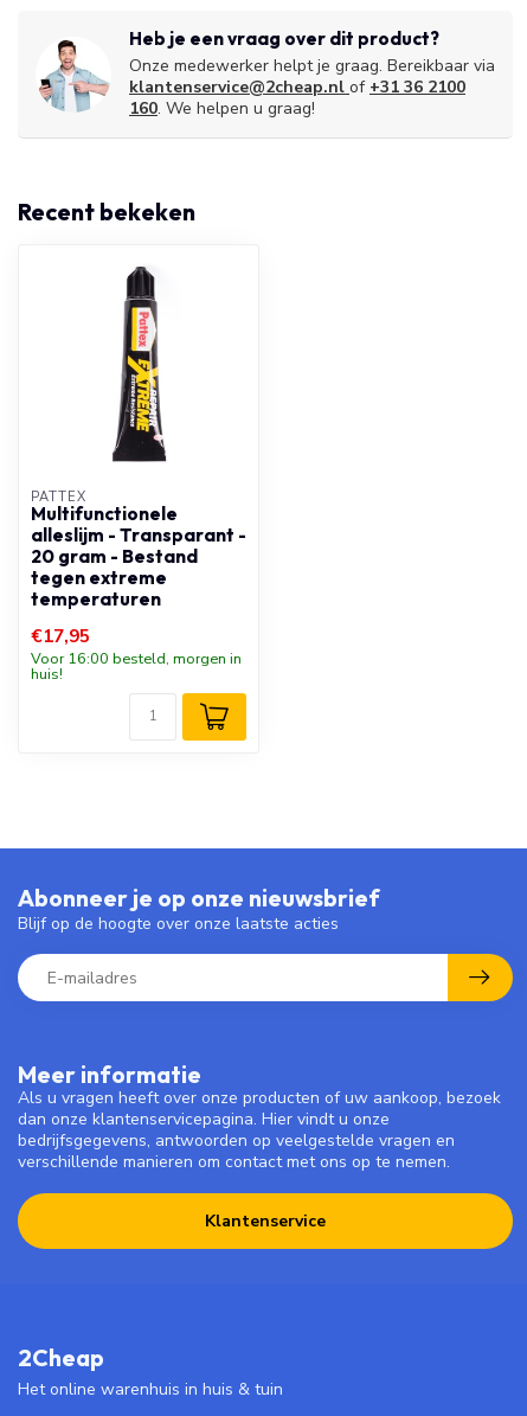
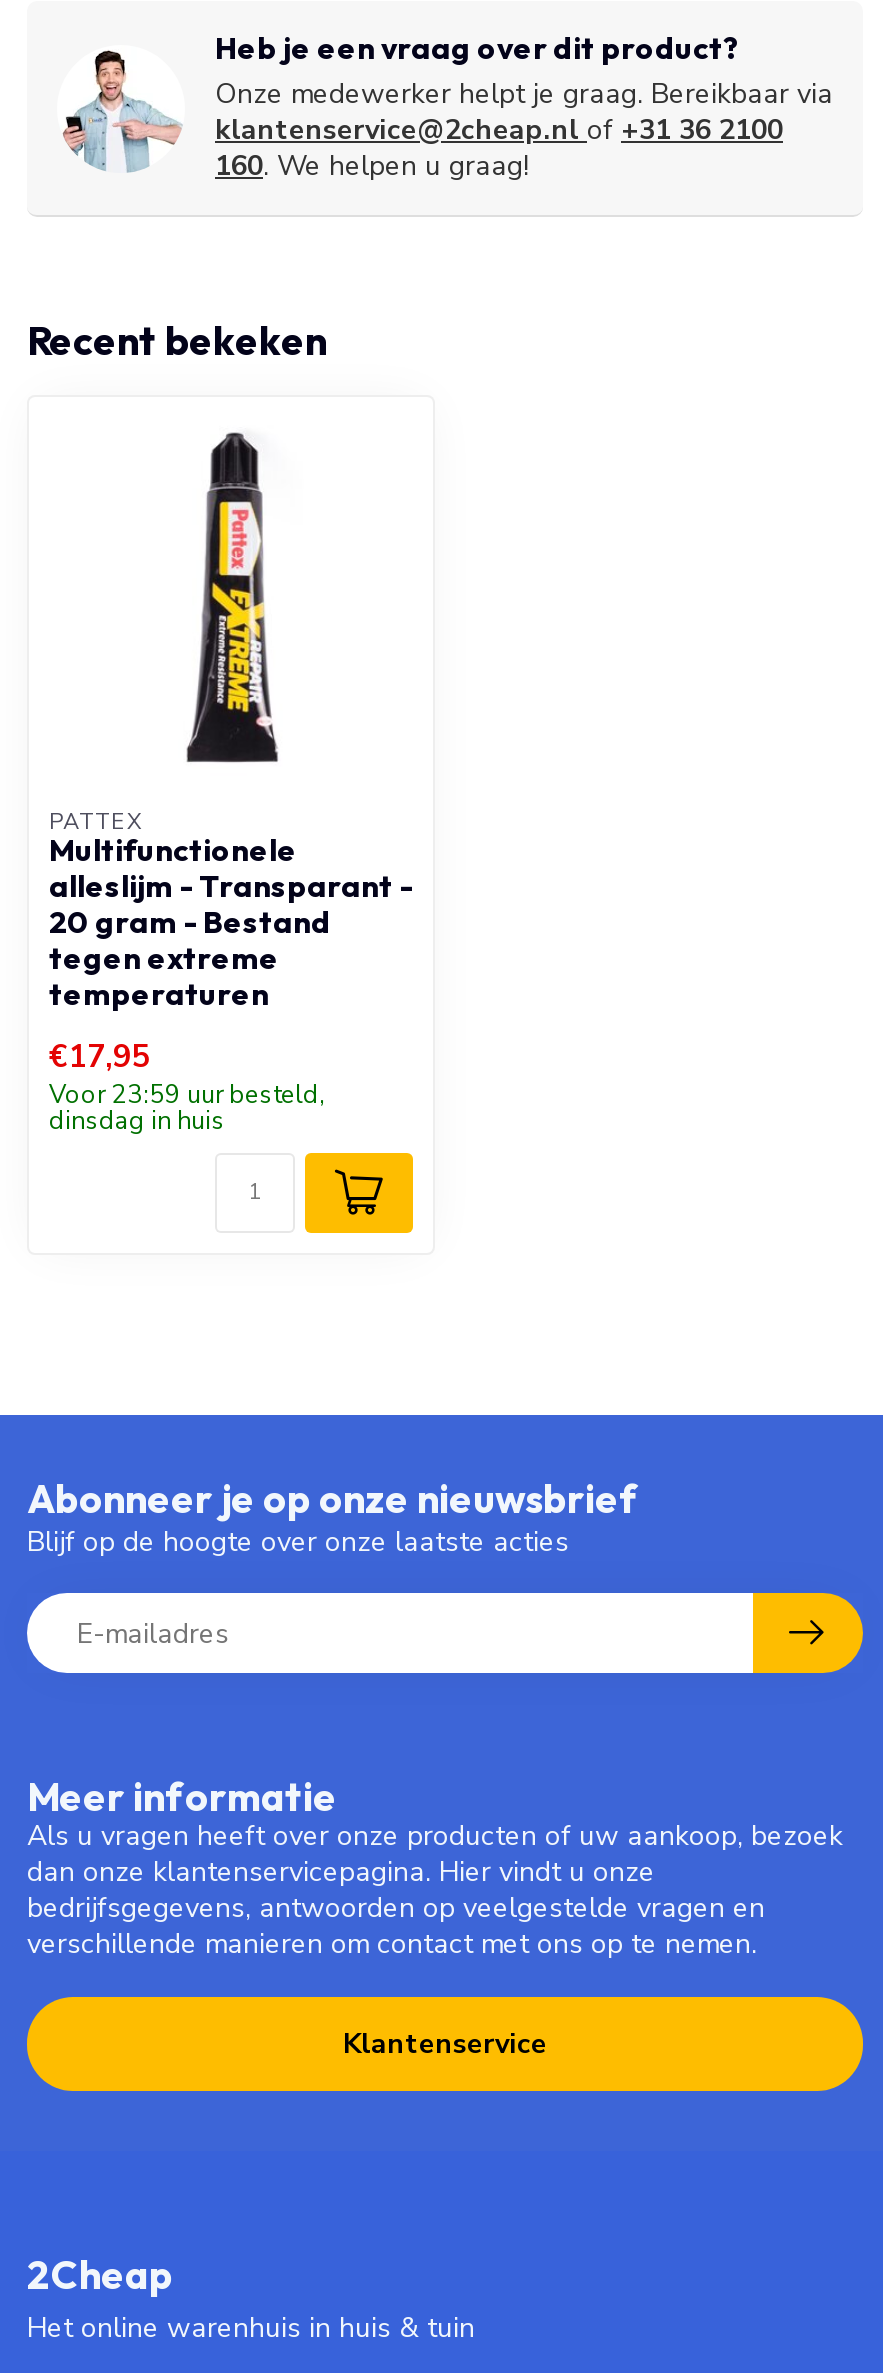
- Voor 16:00 besteld, morgen in
- huis!
+ Voor 23:59 uur besteld,
+ dinsdag in huis
